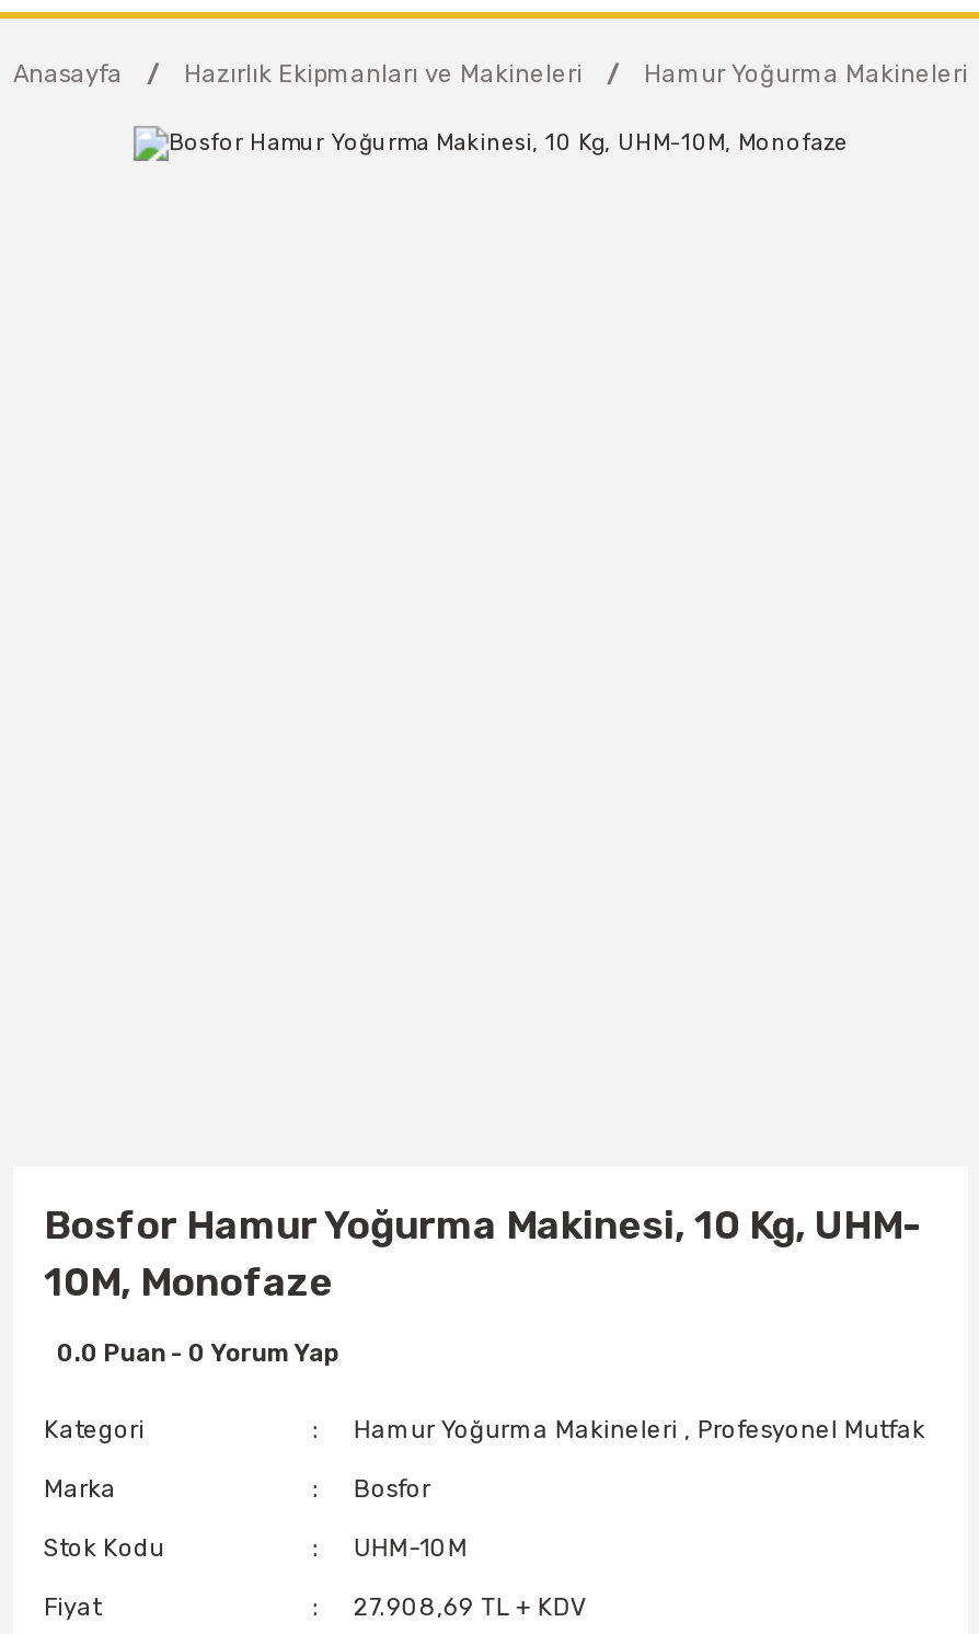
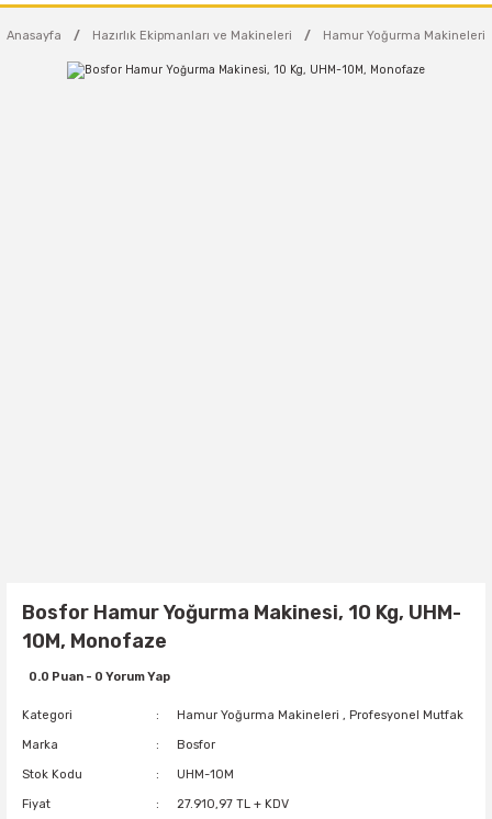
- 27.908,69 TL + KDV
+ 27.910,97 TL + KDV
